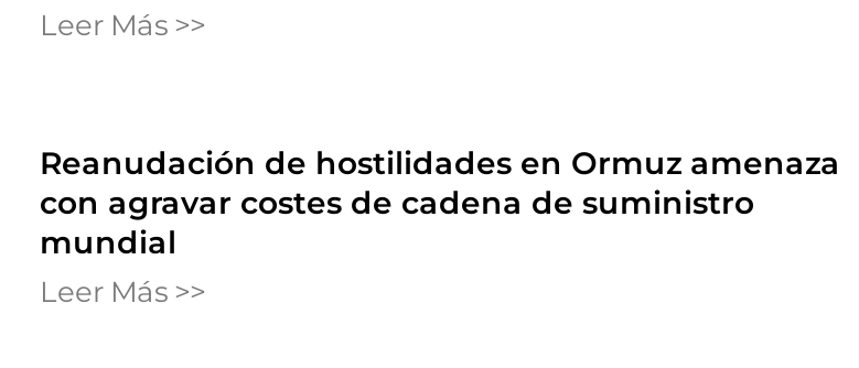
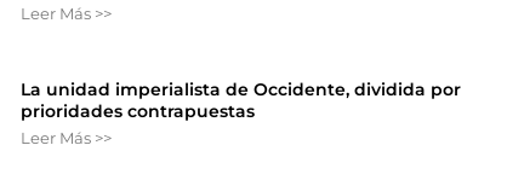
- Reanudación de hostilidades en Ormuz amenaza
- con agravar costes de cadena de suministro
- mundial
+ La unidad imperialista de Occidente, dividida por
+ prioridades contrapuestas
